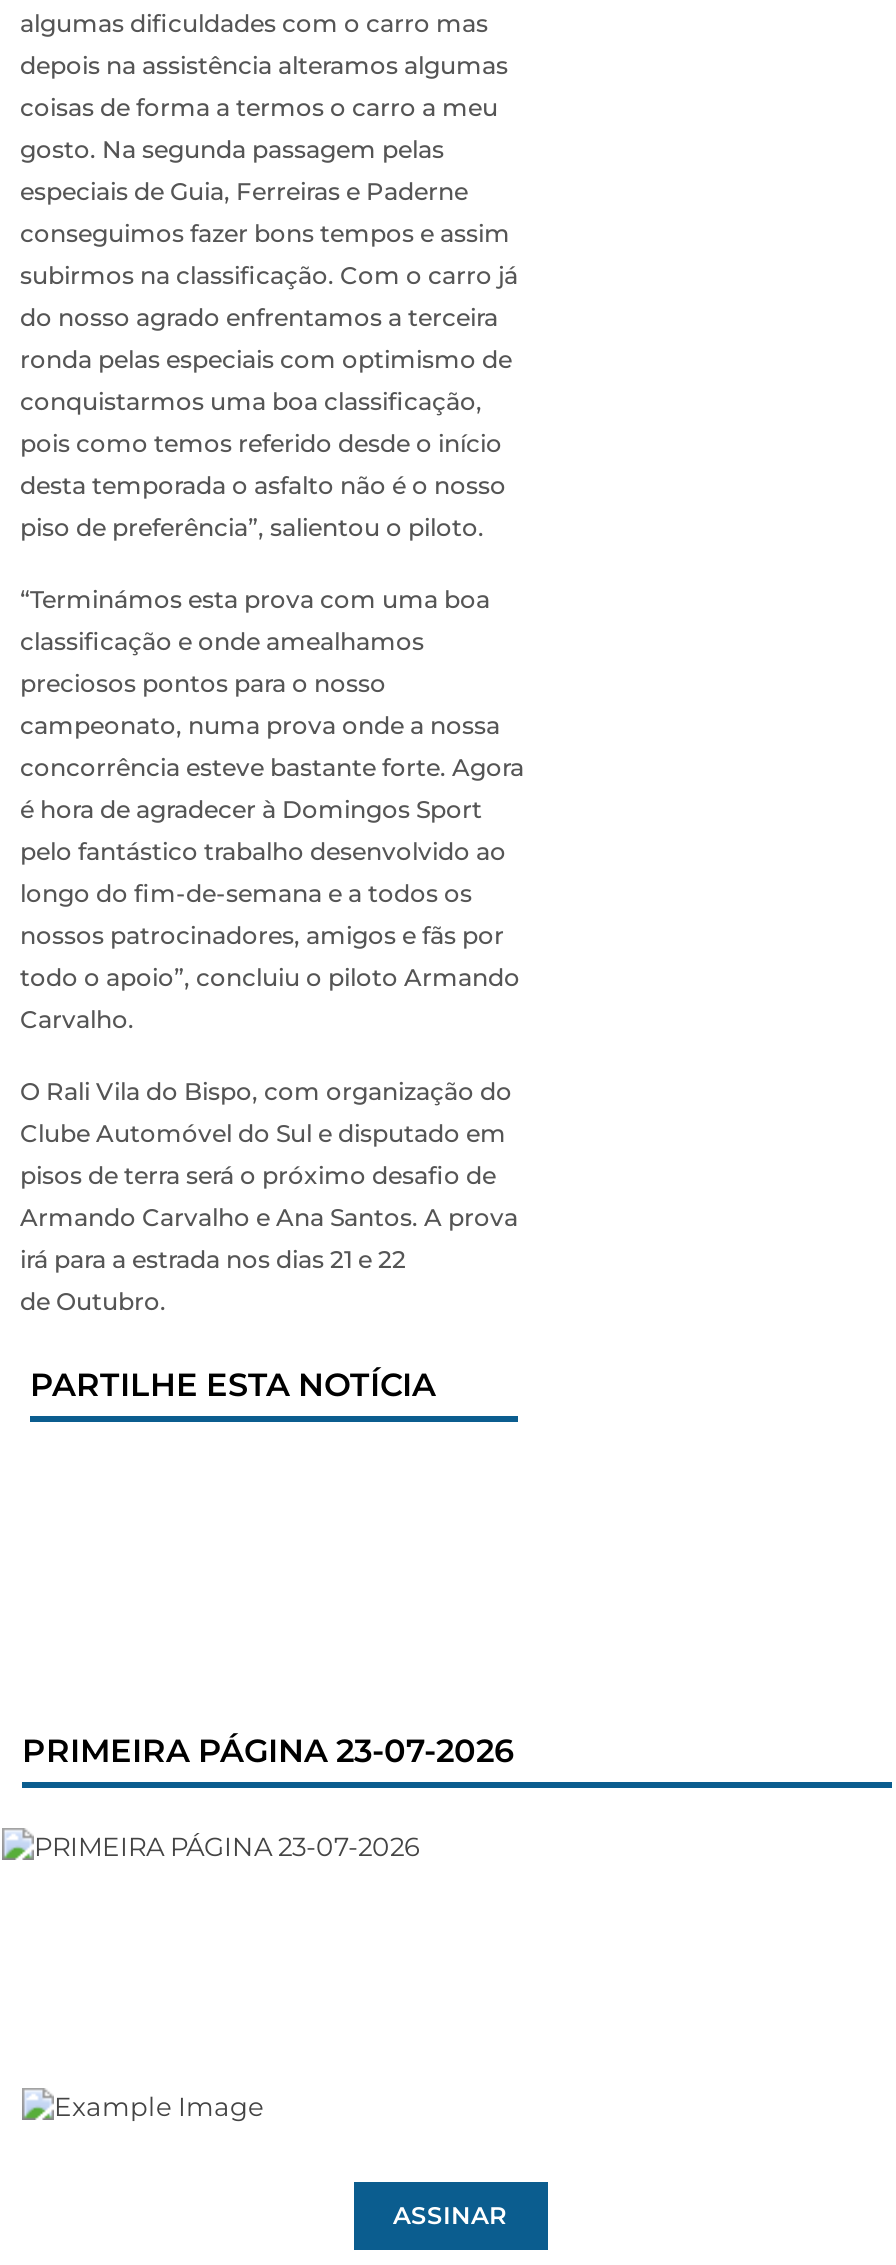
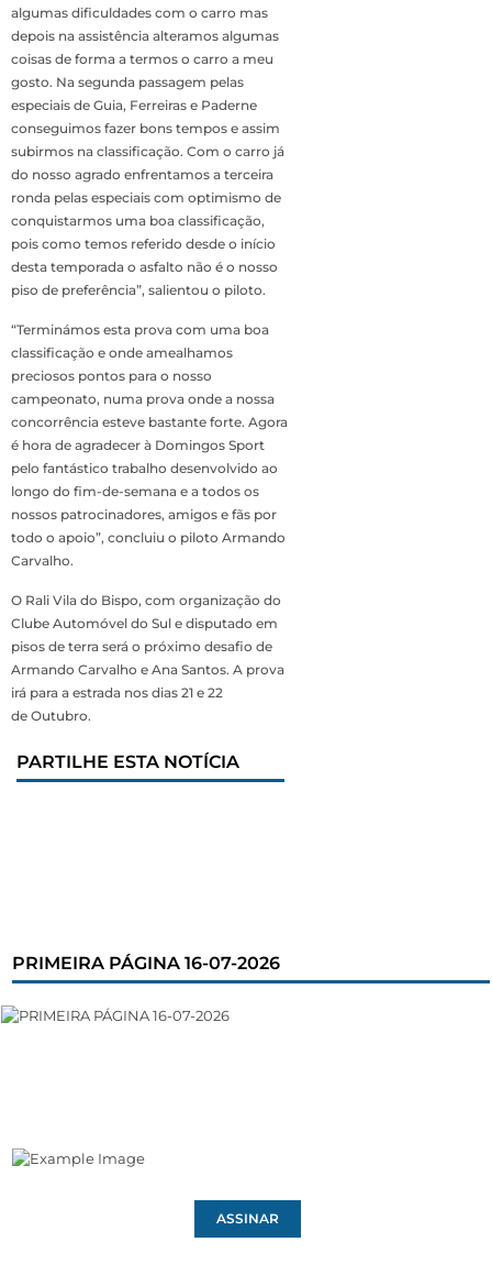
- PRIMEIRA PÁGINA 23-07-2026
+ PRIMEIRA PÁGINA 16-07-2026
